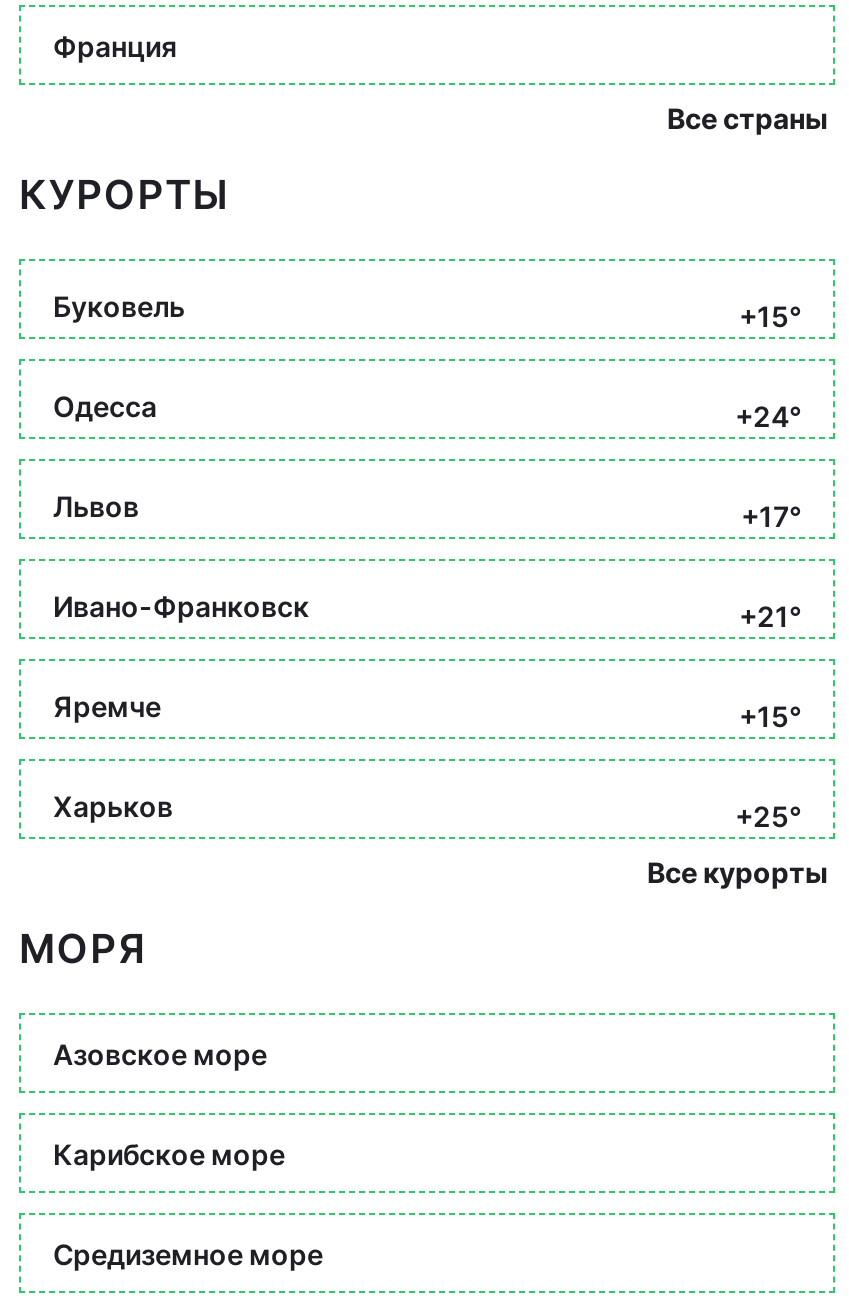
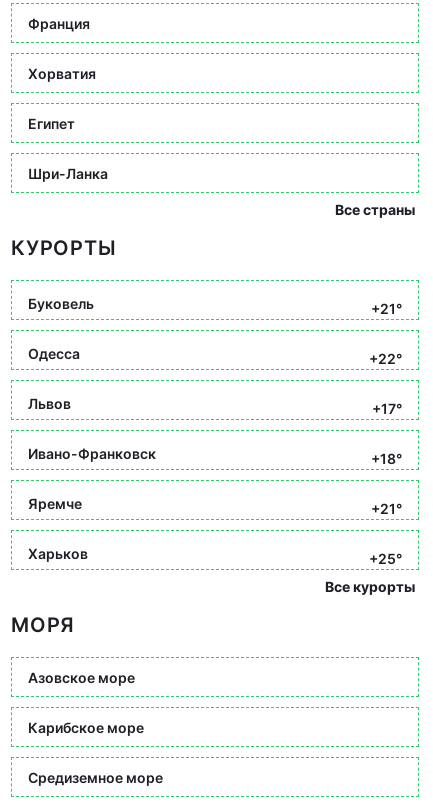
+ Хорватия
+ Египет
+ Шри-Ланка

- +15°
+ +21°

- +24°
+ +22°

- +21°
+ +18°

- +15°
+ +21°
